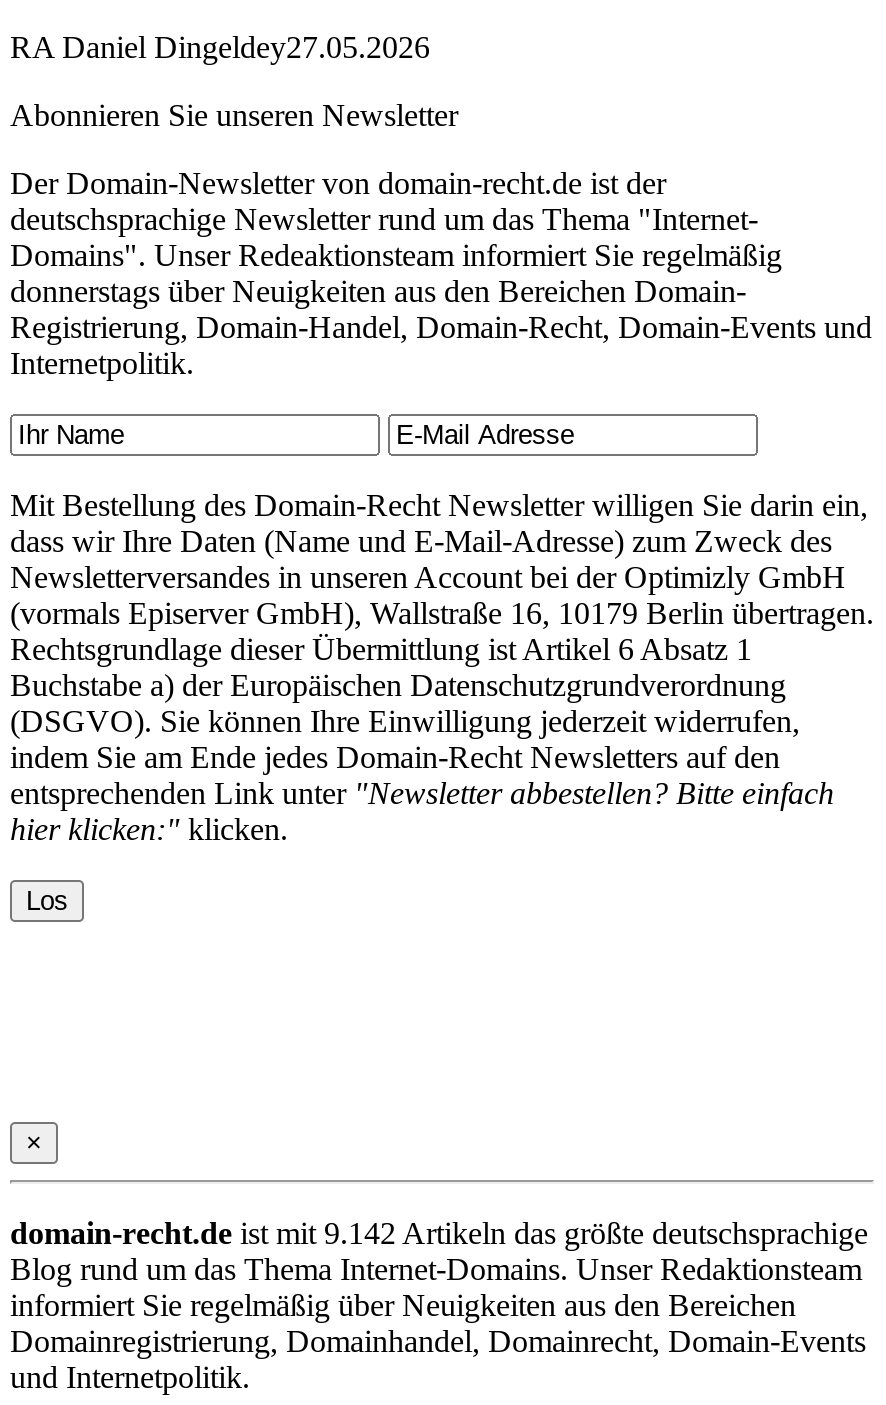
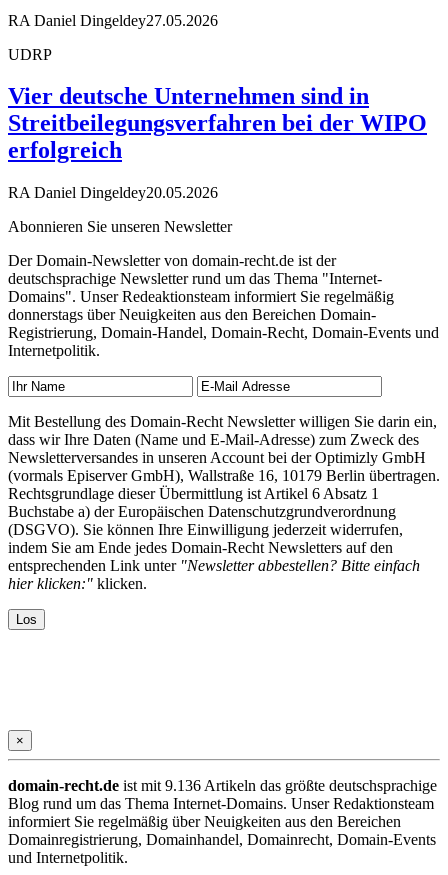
+ UDRP
+ Vier deutsche Unternehmen sind in
+ Streitbeilegungsverfahren bei der WIPO
+ erfolgreich
+ RA Daniel Dingeldey20.05.2026

- domain-recht.de ist mit 9.142 Artikeln das größte deutschsprachige
+ domain-recht.de ist mit 9.136 Artikeln das größte deutschsprachige
